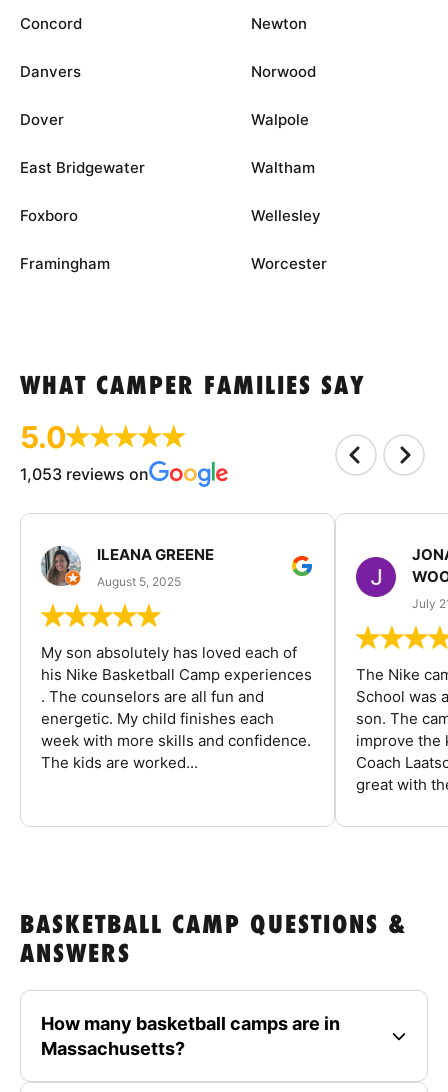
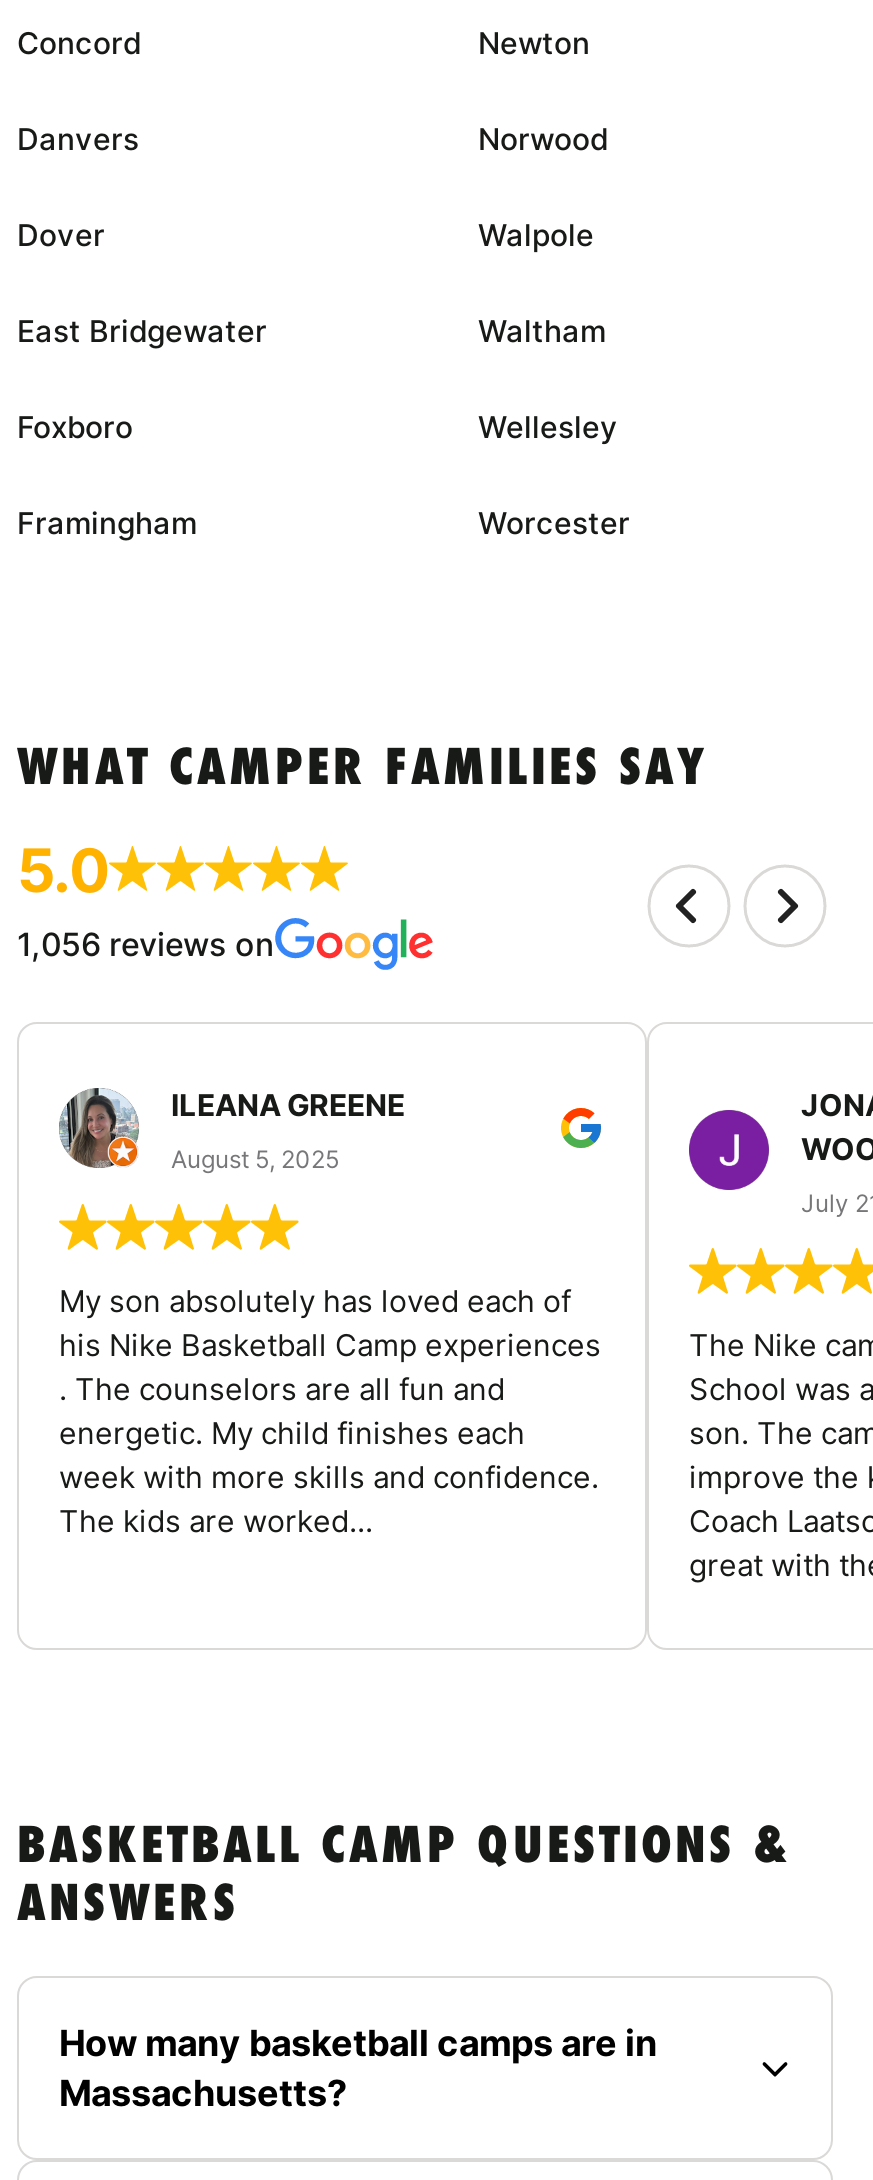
- 1,053 reviews on
+ 1,056 reviews on
